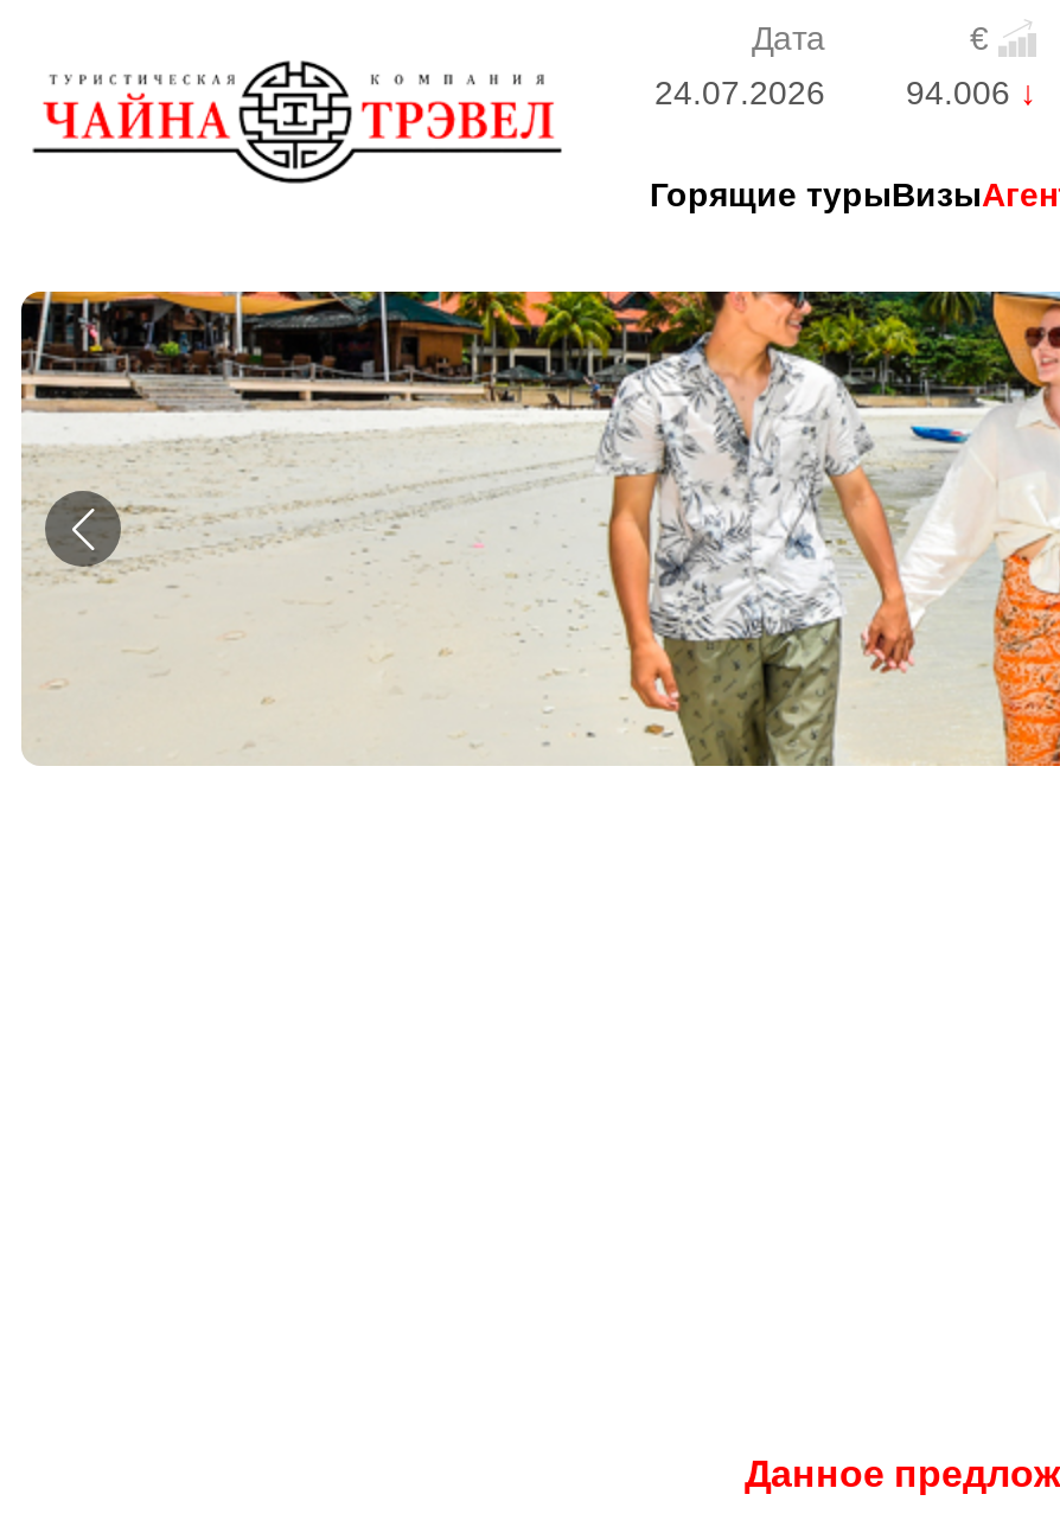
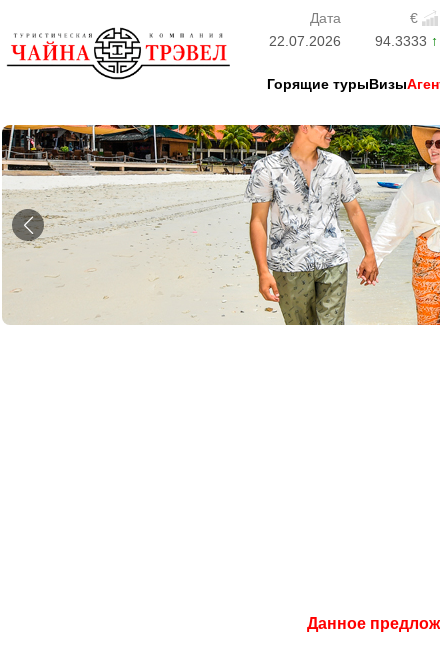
- 24.07.2026
+ 22.07.2026

- 94.006
+ 94.3333
